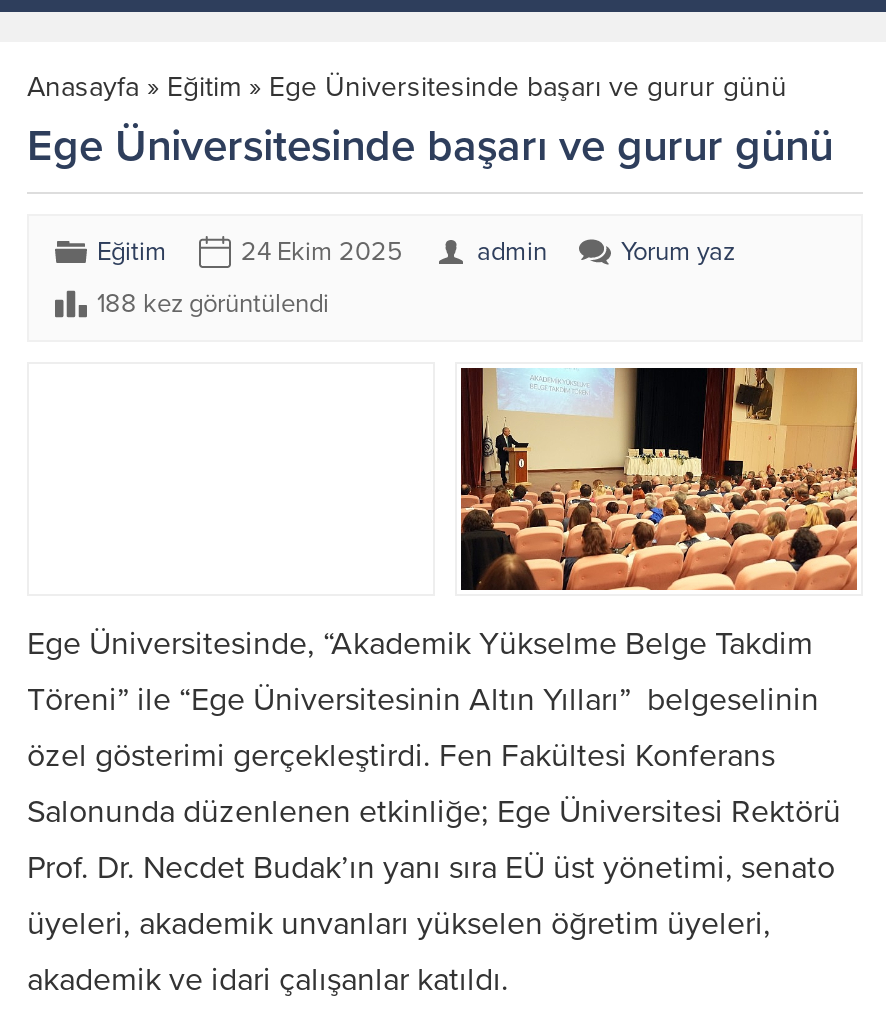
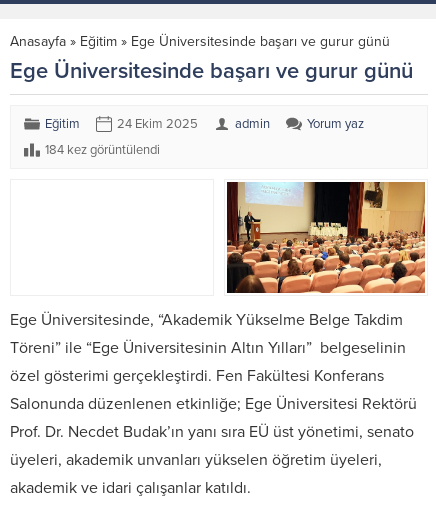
- 188 kez görüntülendi
+ 184 kez görüntülendi
